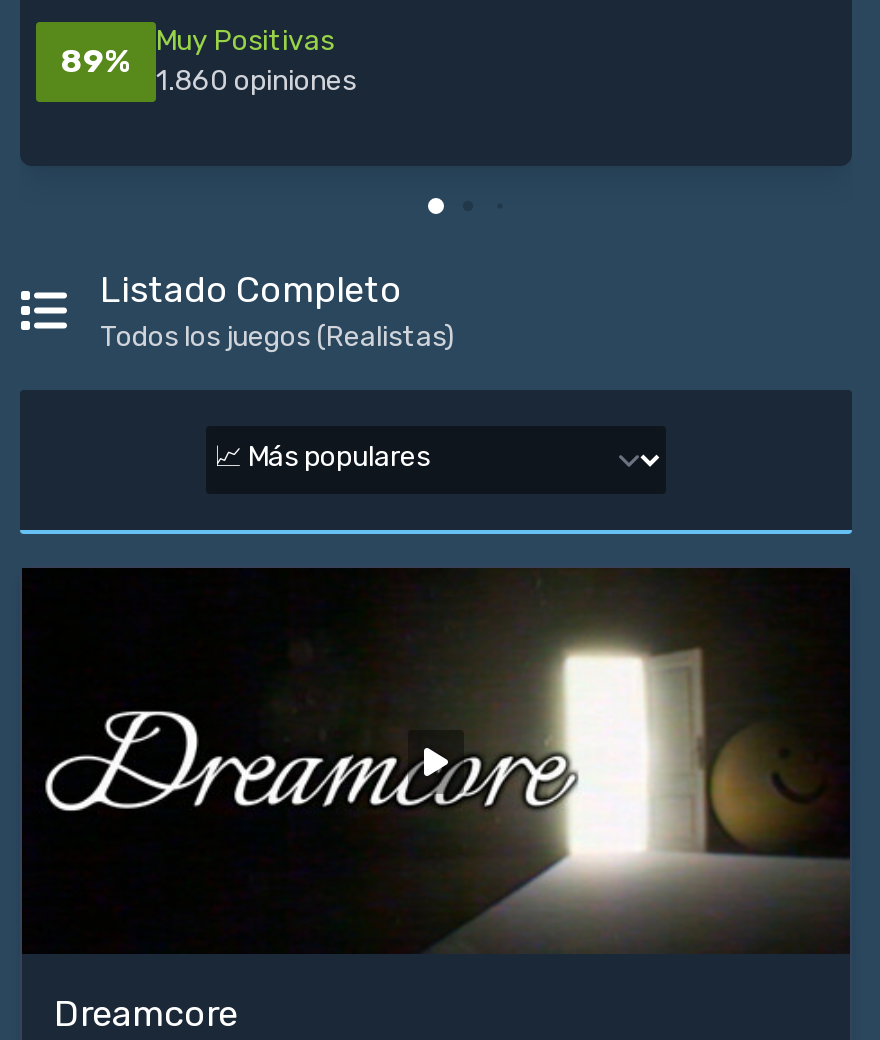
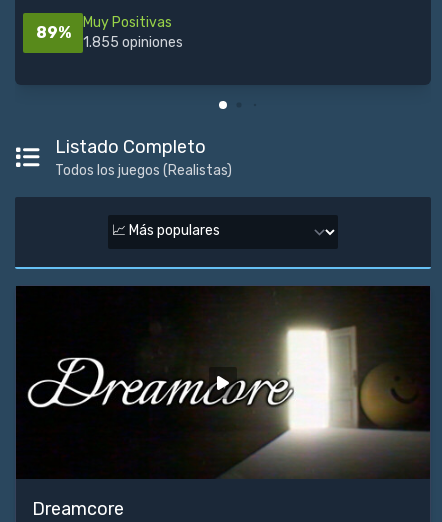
- 1.860 opiniones
+ 1.855 opiniones
